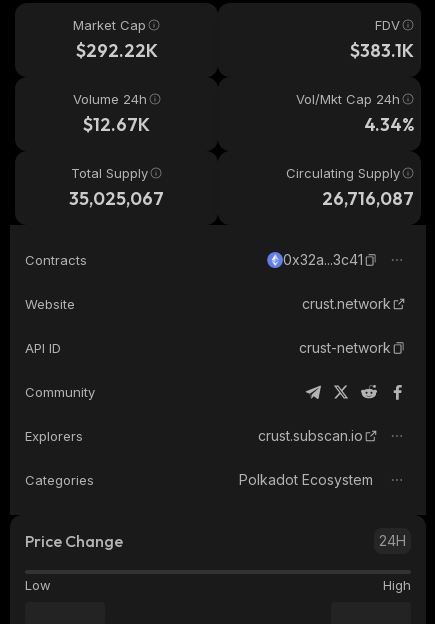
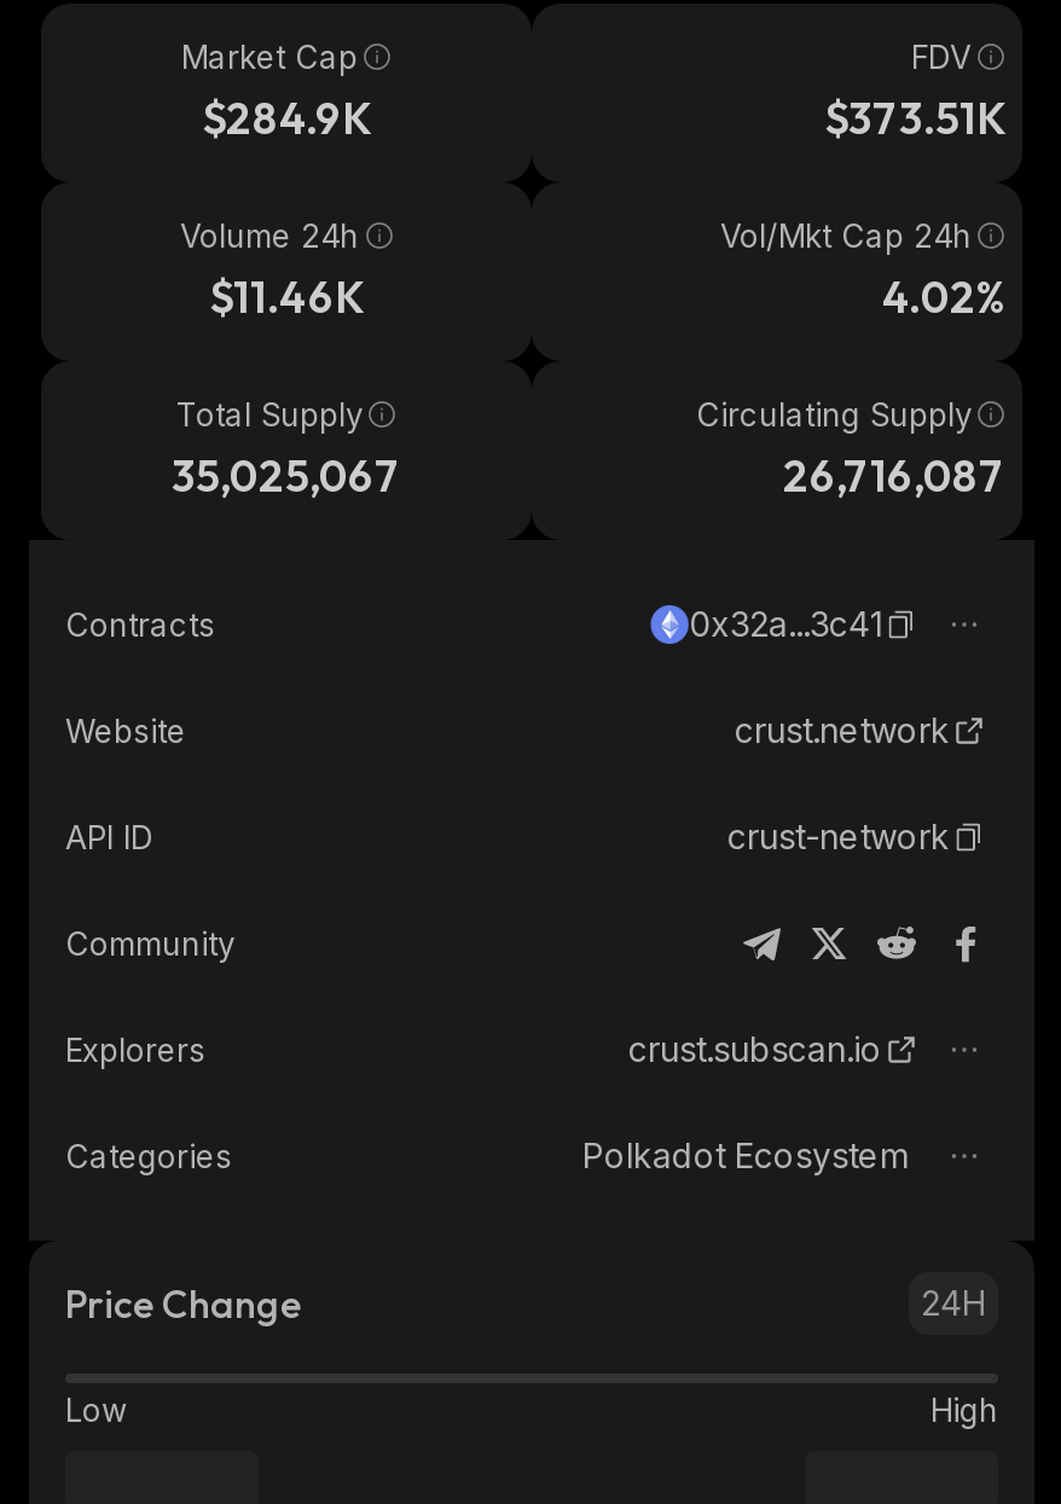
- $292.22K
+ $284.9K

- $383.1K
+ $373.51K

- $12.67K
+ $11.46K

- 4.34%
+ 4.02%
